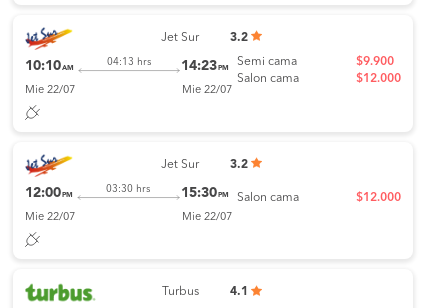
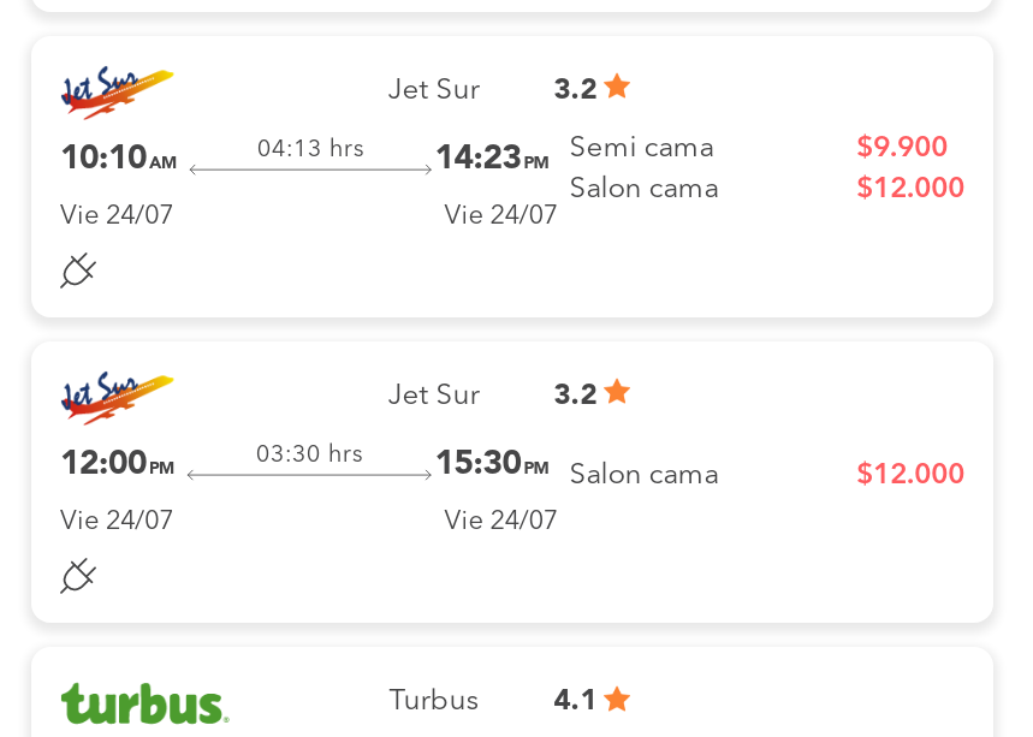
- Mie 22/07
- Mie 22/07
+ Vie 24/07
+ Vie 24/07

- Mie 22/07
- Mie 22/07
+ Vie 24/07
+ Vie 24/07
